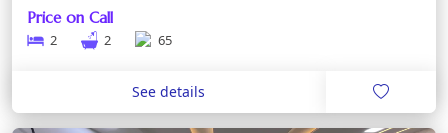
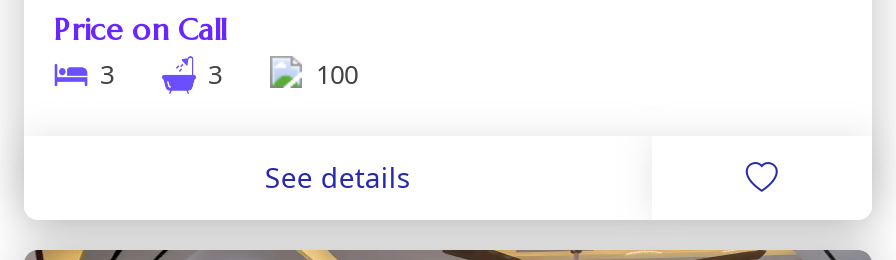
- 2
+ 3

- 2
+ 3

- 65
+ 100
